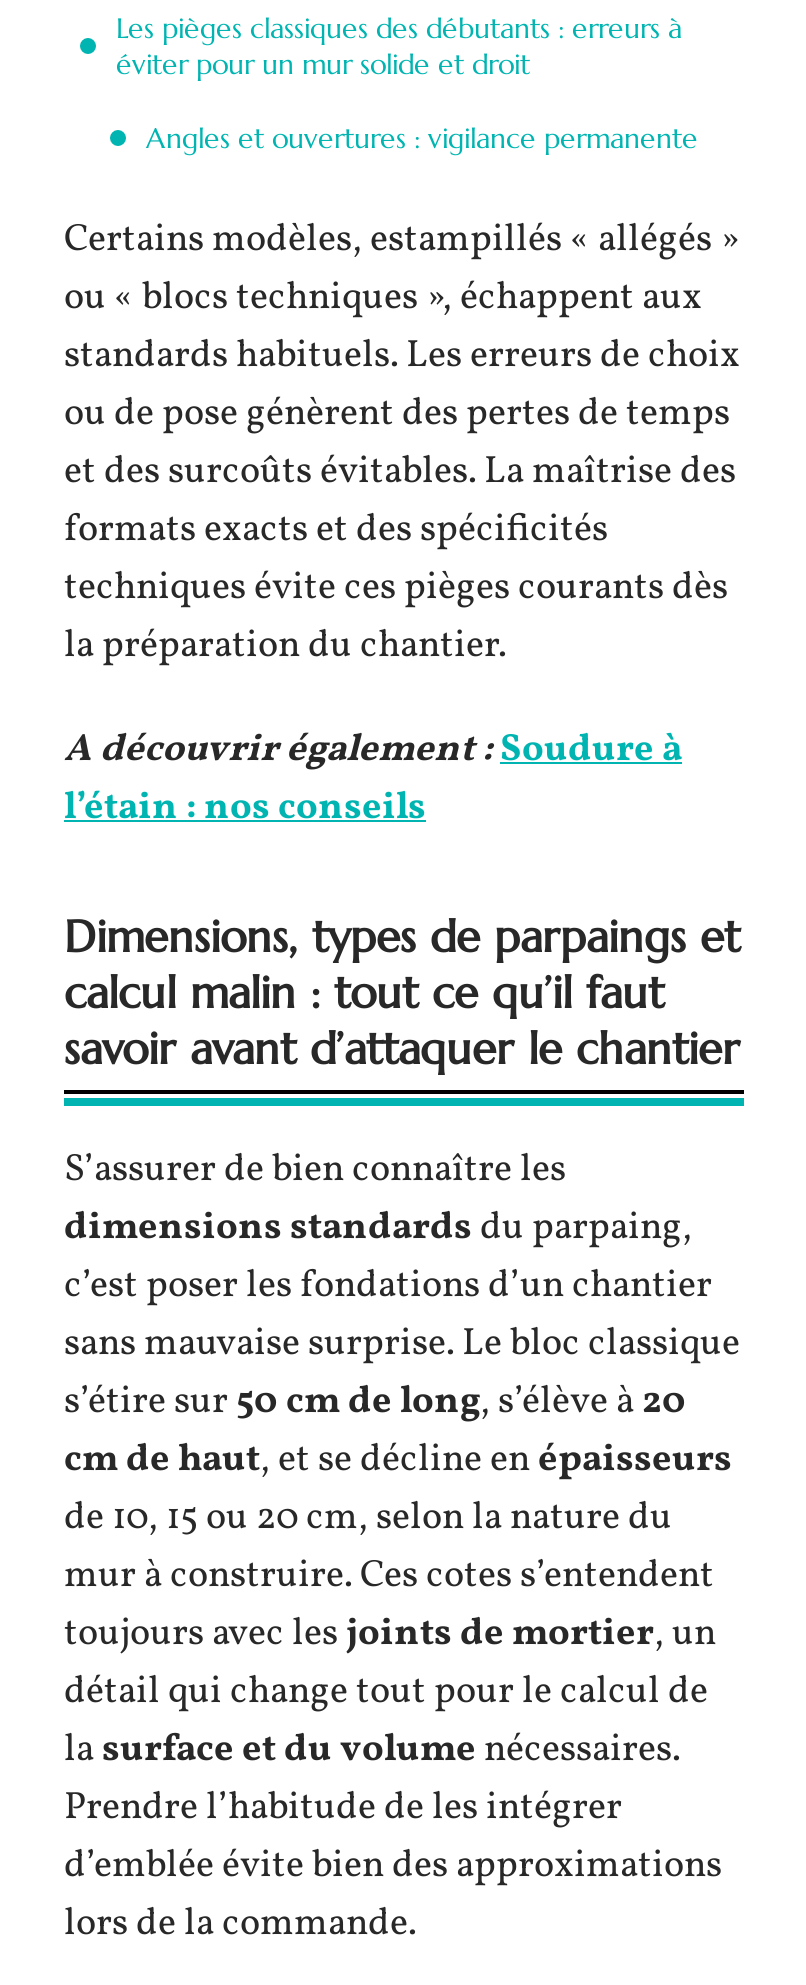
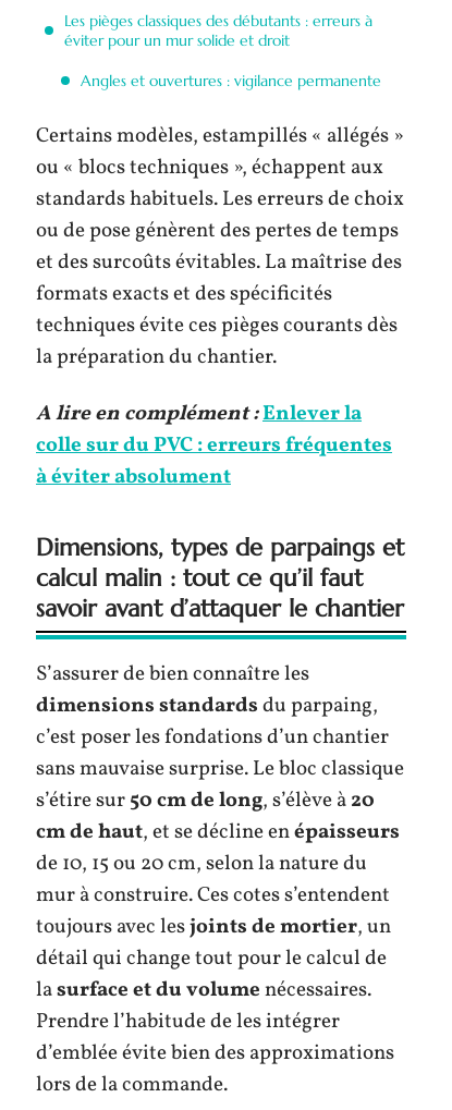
- A découvrir également : Soudure à
- l’étain : nos conseils
+ A lire en complément : Enlever la
+ colle sur du PVC : erreurs fréquentes
+ à éviter absolument
